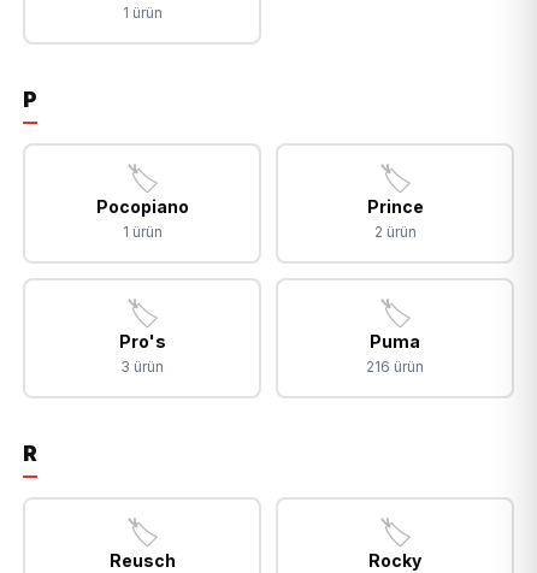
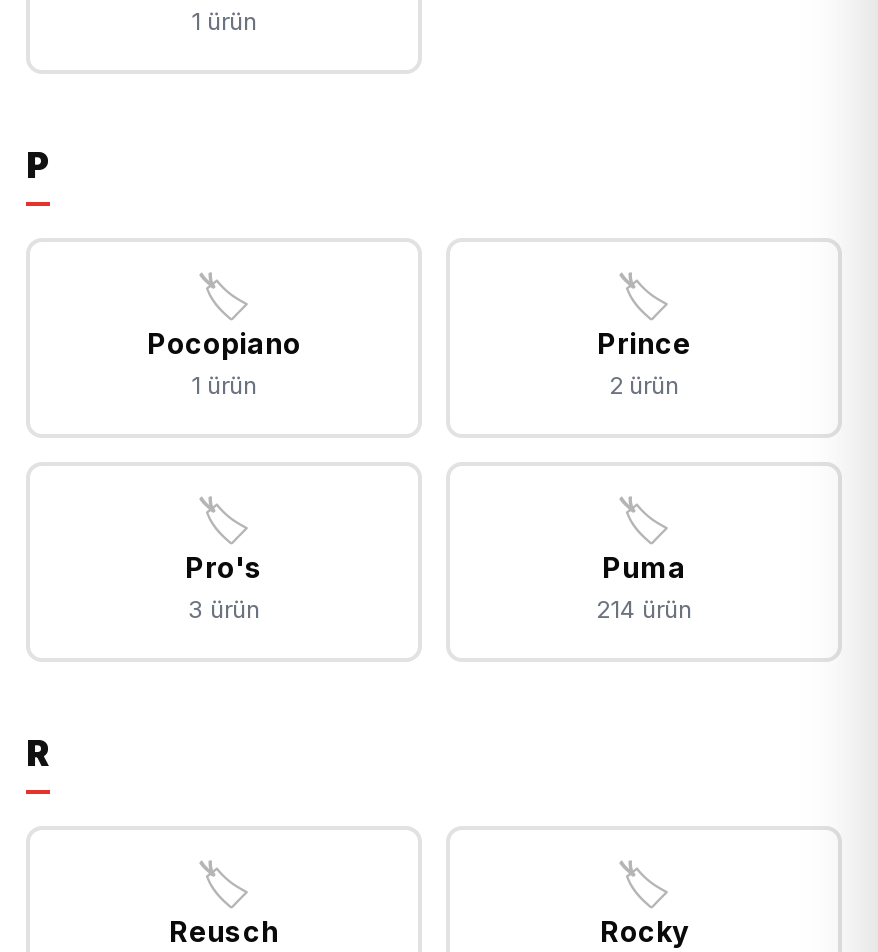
- 216 ürün
+ 214 ürün
